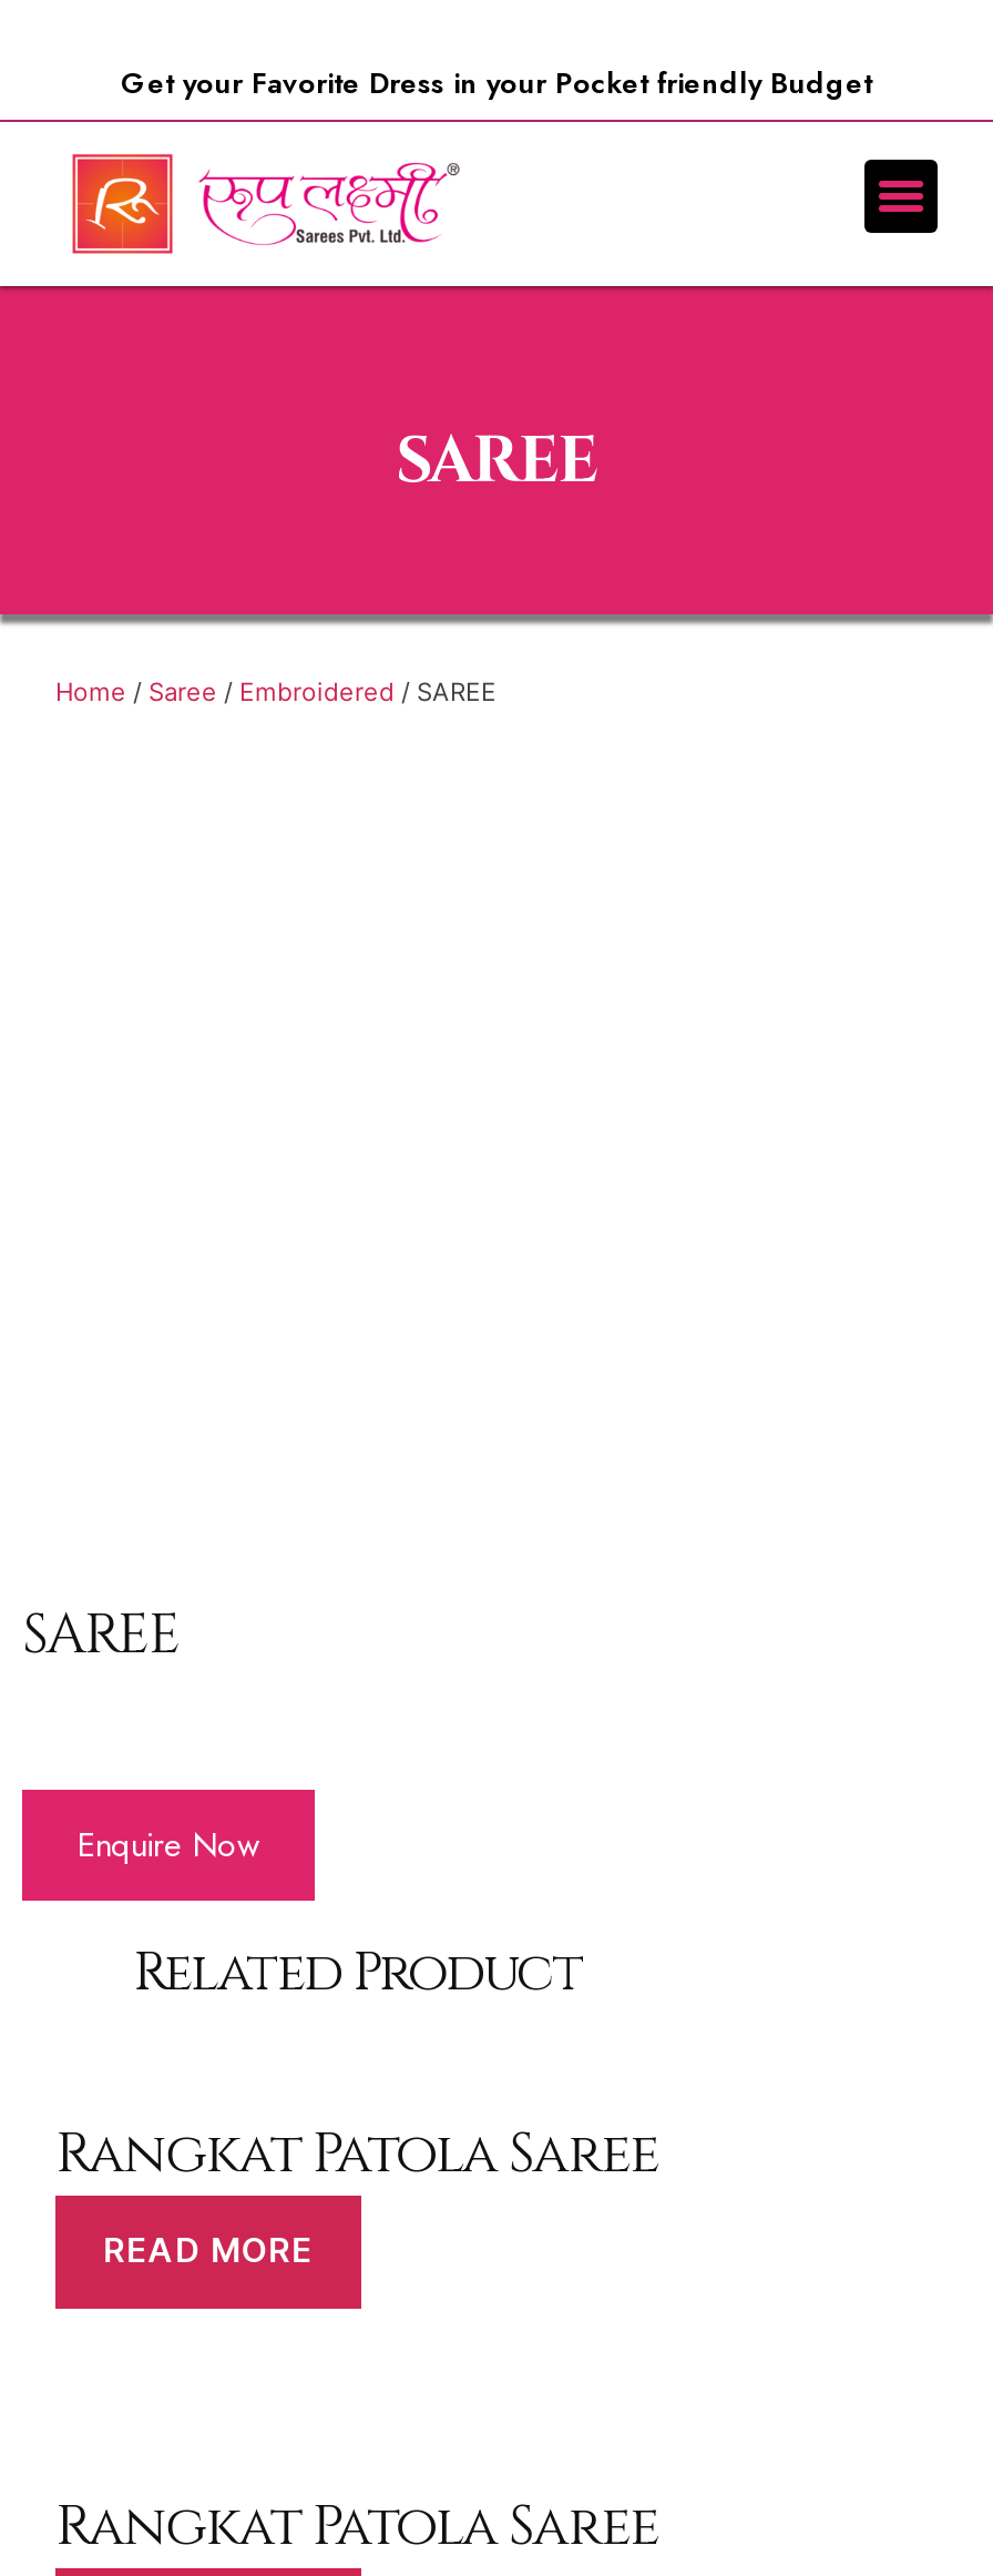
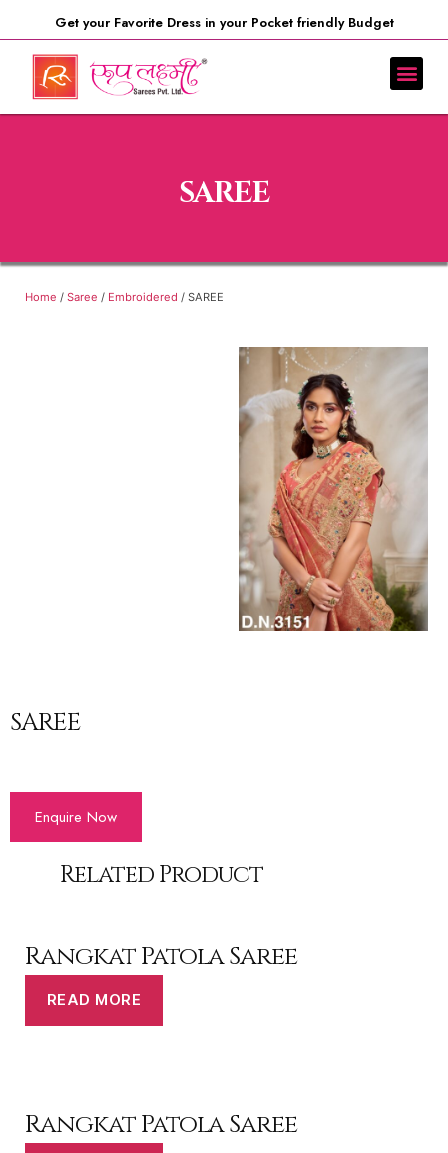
+ [image]
